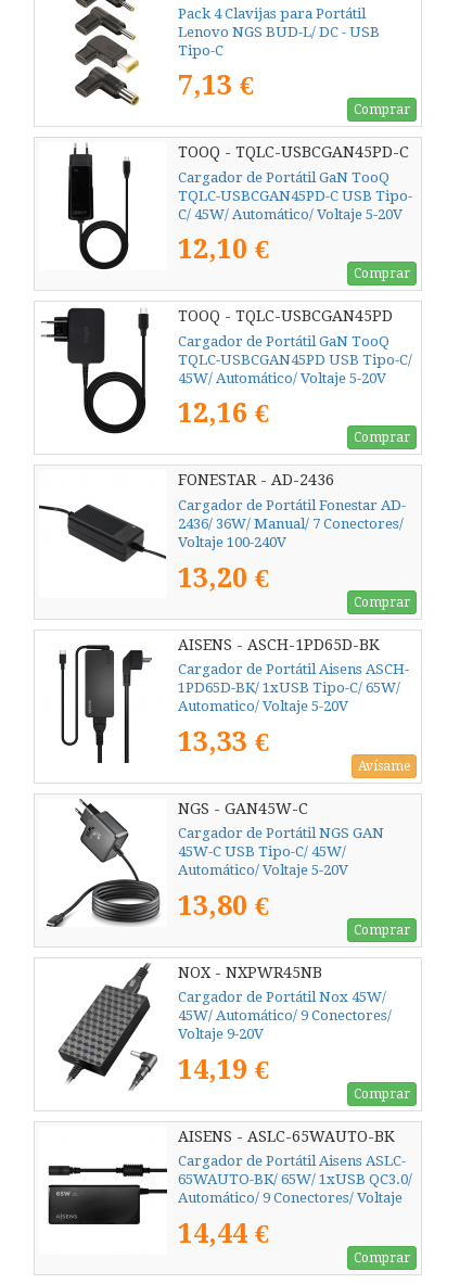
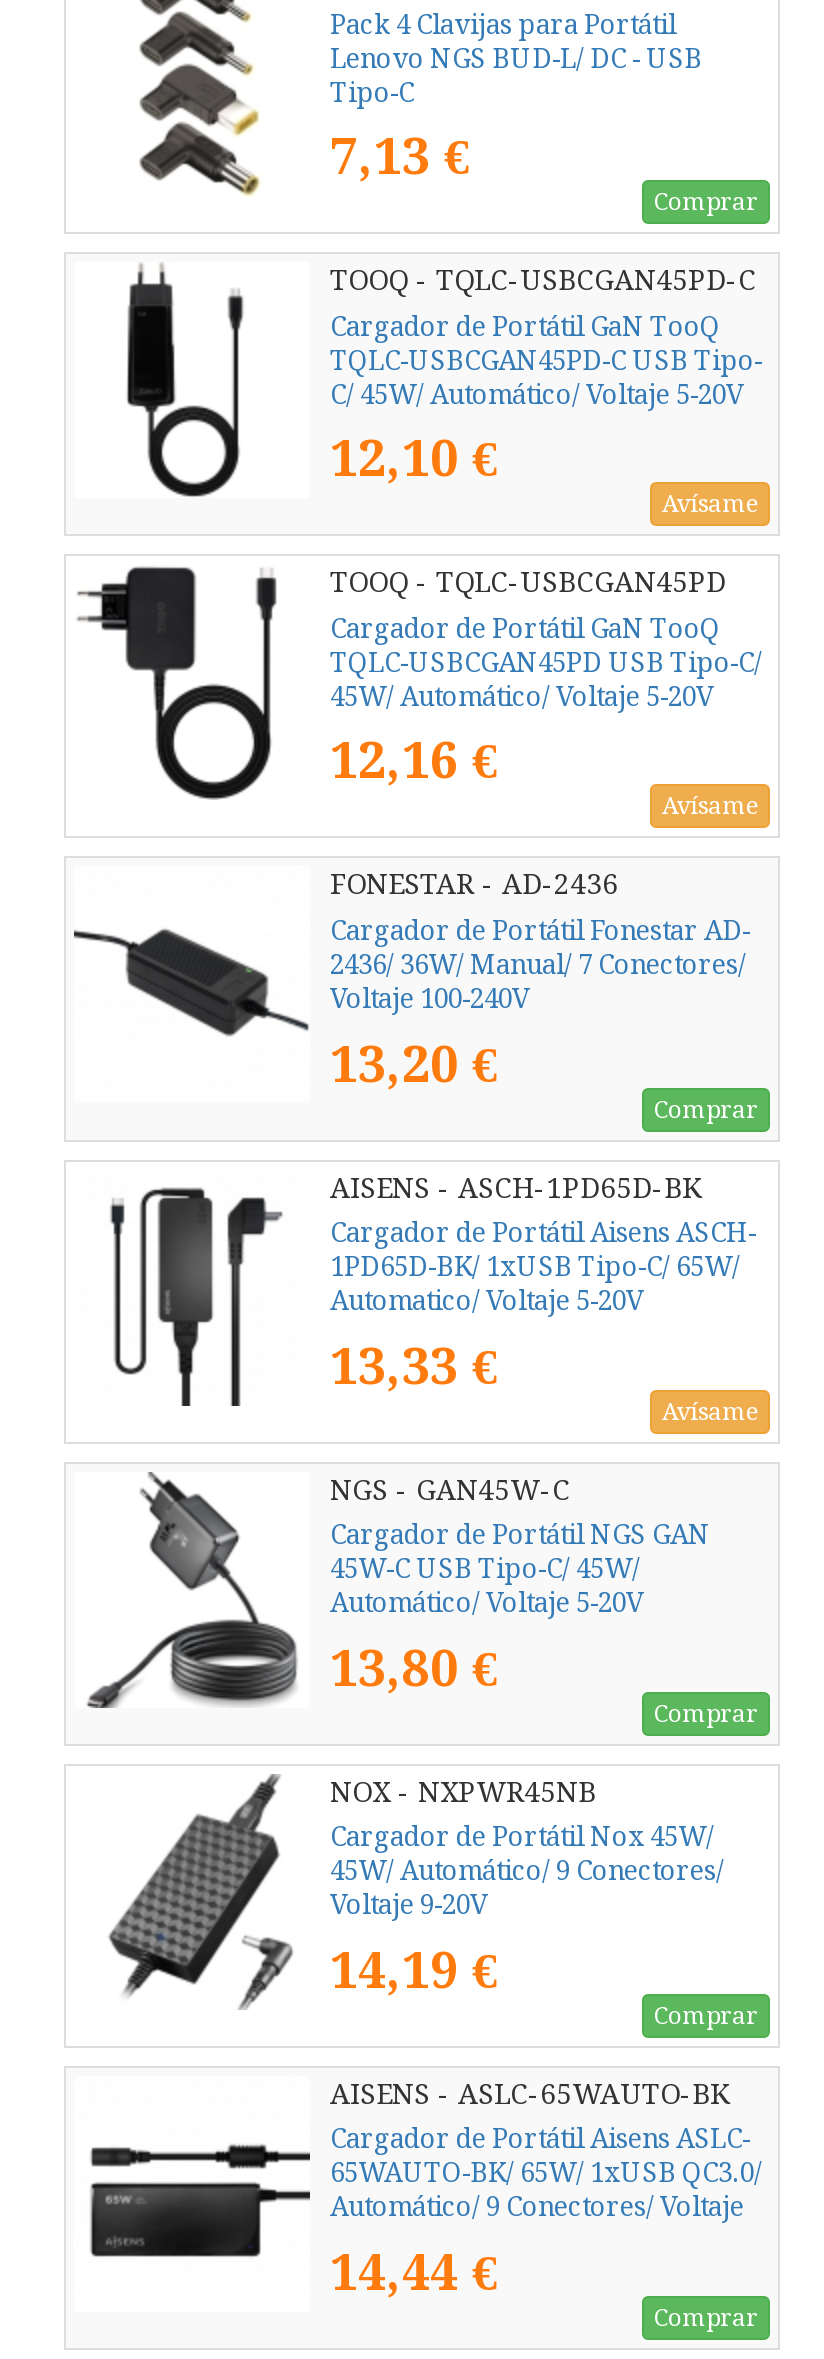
- Comprar
+ Avísame

- Comprar
+ Avísame
